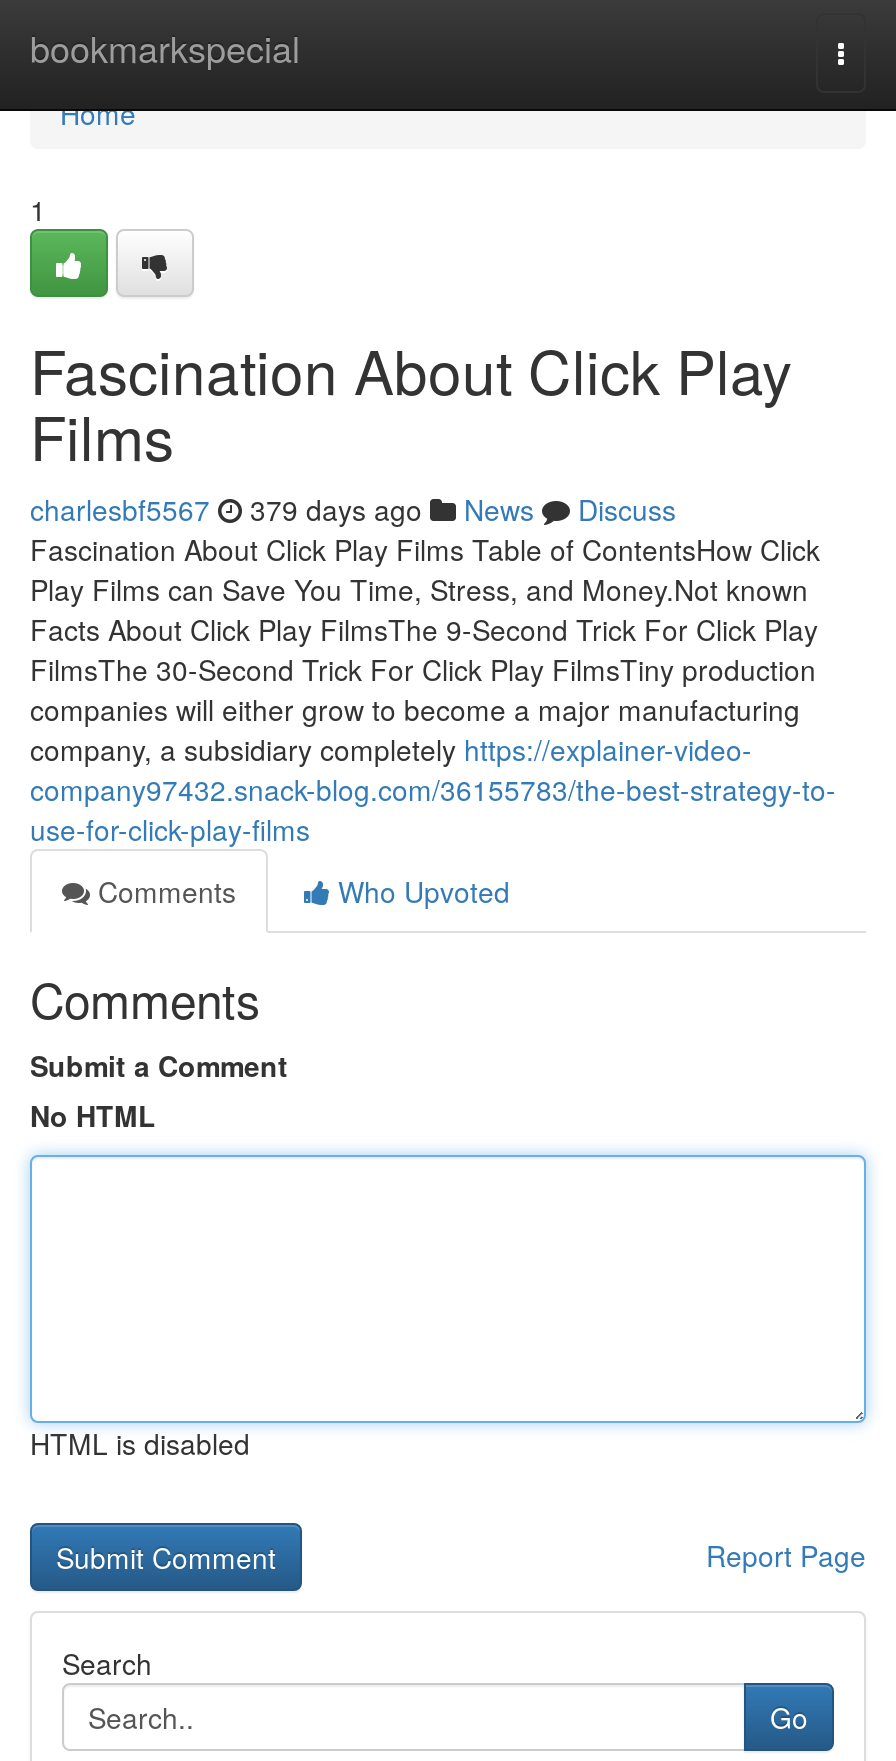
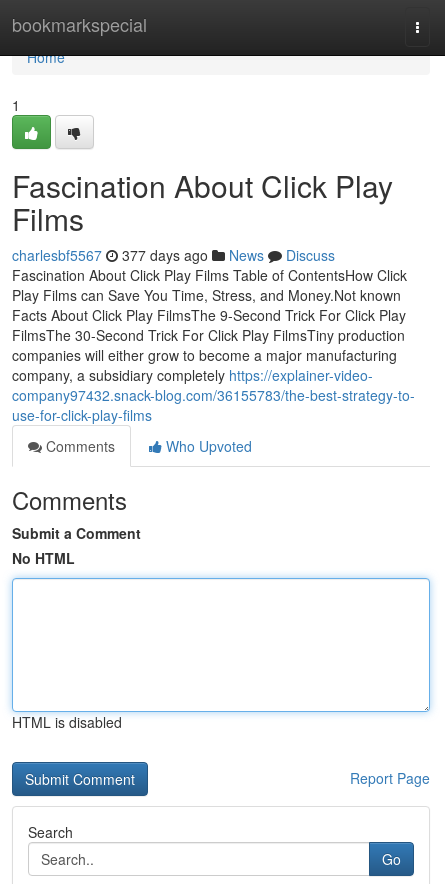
- charlesbf5567 379 days ago News Discuss
+ charlesbf5567 377 days ago News Discuss
